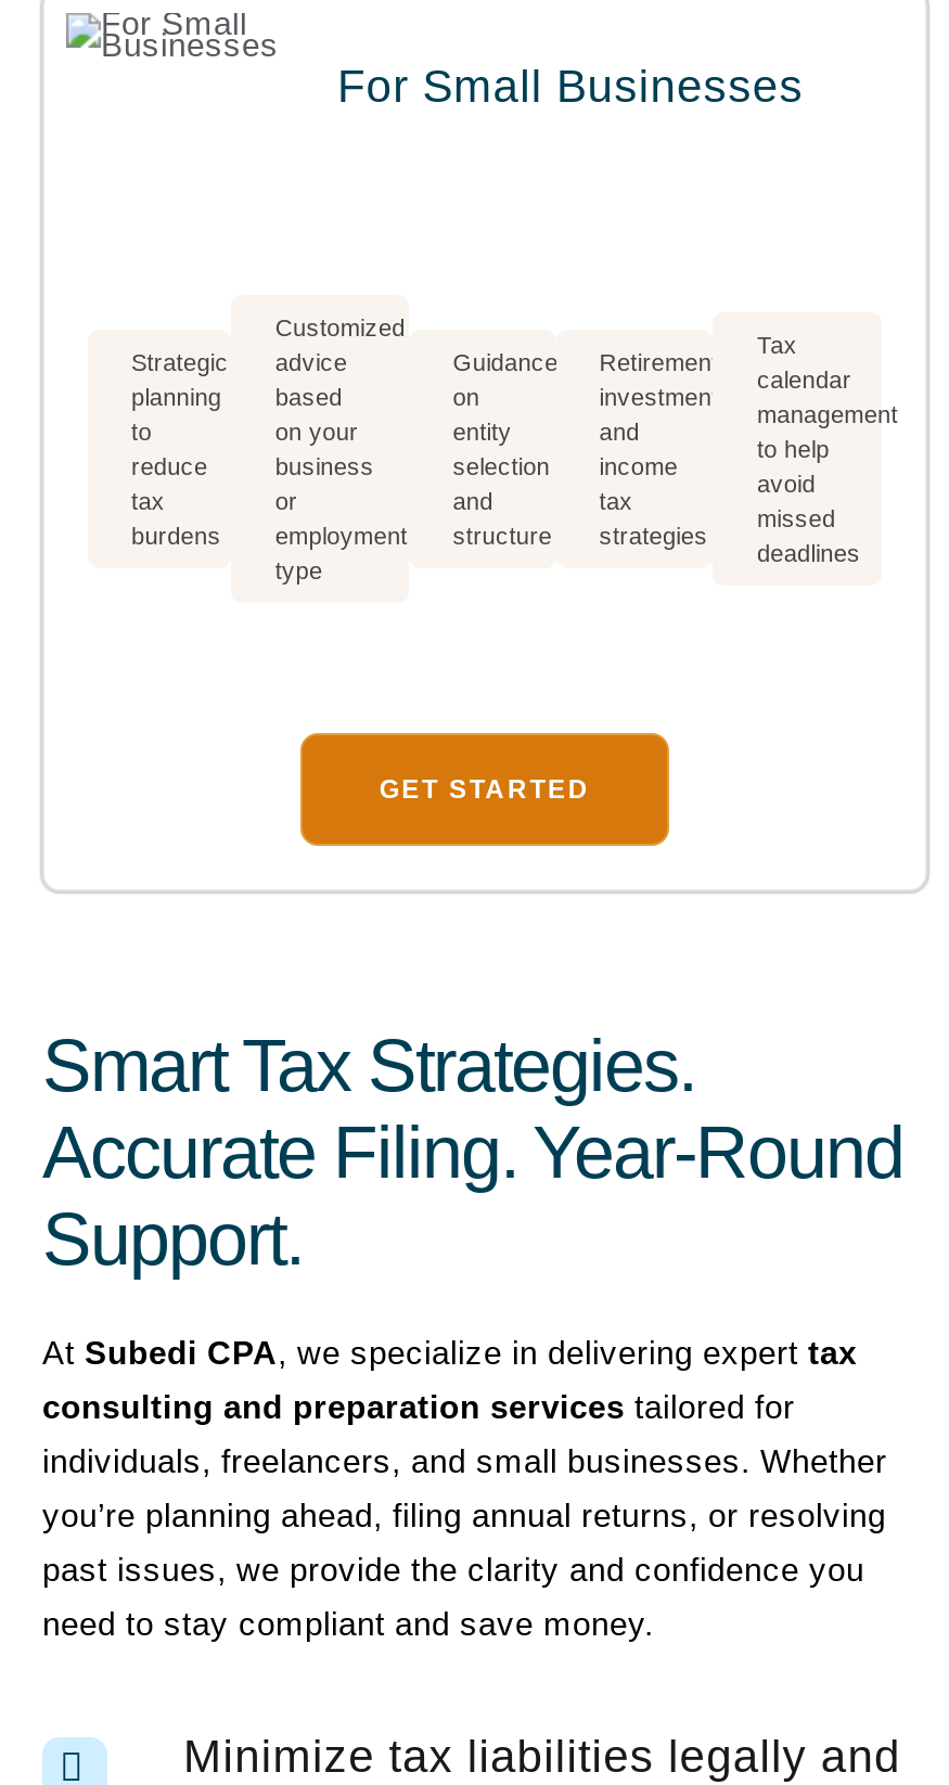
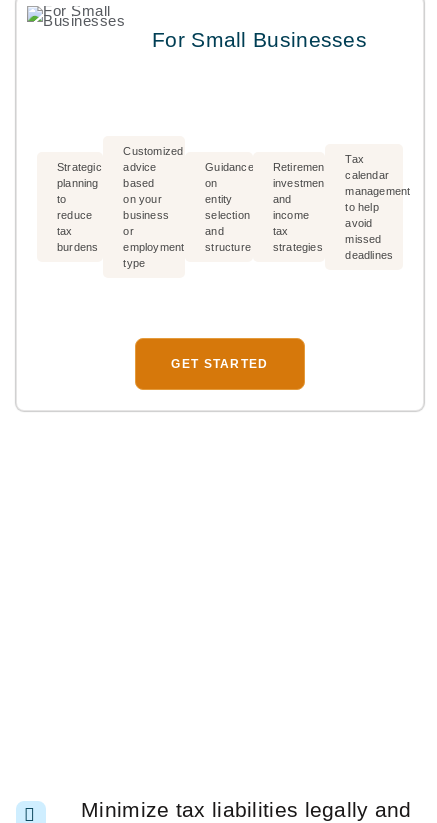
- Smart Tax Strategies.
- Accurate Filing. Year-Round
- Support.
- At Subedi CPA, we specialize in delivering expert tax
- consulting and preparation services tailored for
- individuals, freelancers, and small businesses. Whether
- you’re planning ahead, filing annual returns, or resolving
- past issues, we provide the clarity and confidence you
- need to stay compliant and save money.
